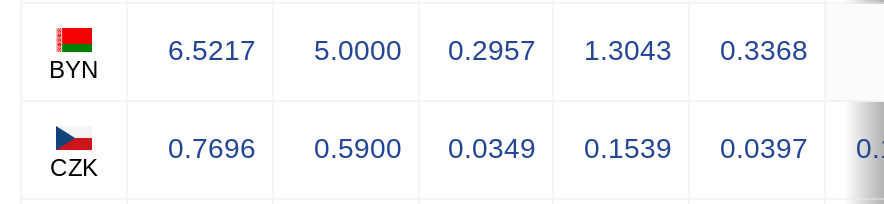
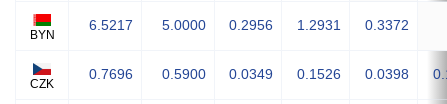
- 0.2957
+ 0.2956

- 1.3043
+ 1.2931

- 0.3368
+ 0.3372

- 0.1539
+ 0.1526

- 0.0397
+ 0.0398
